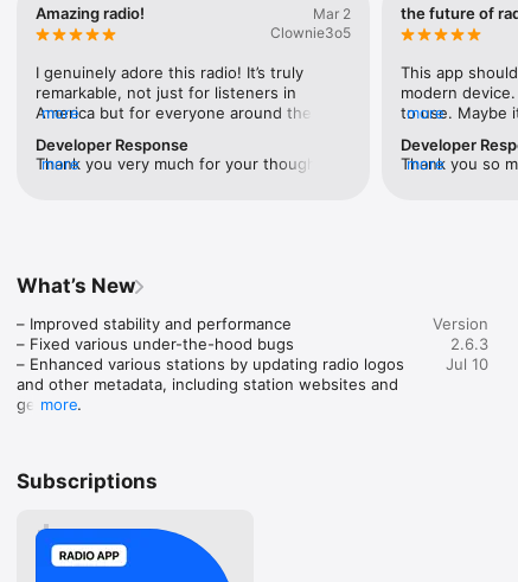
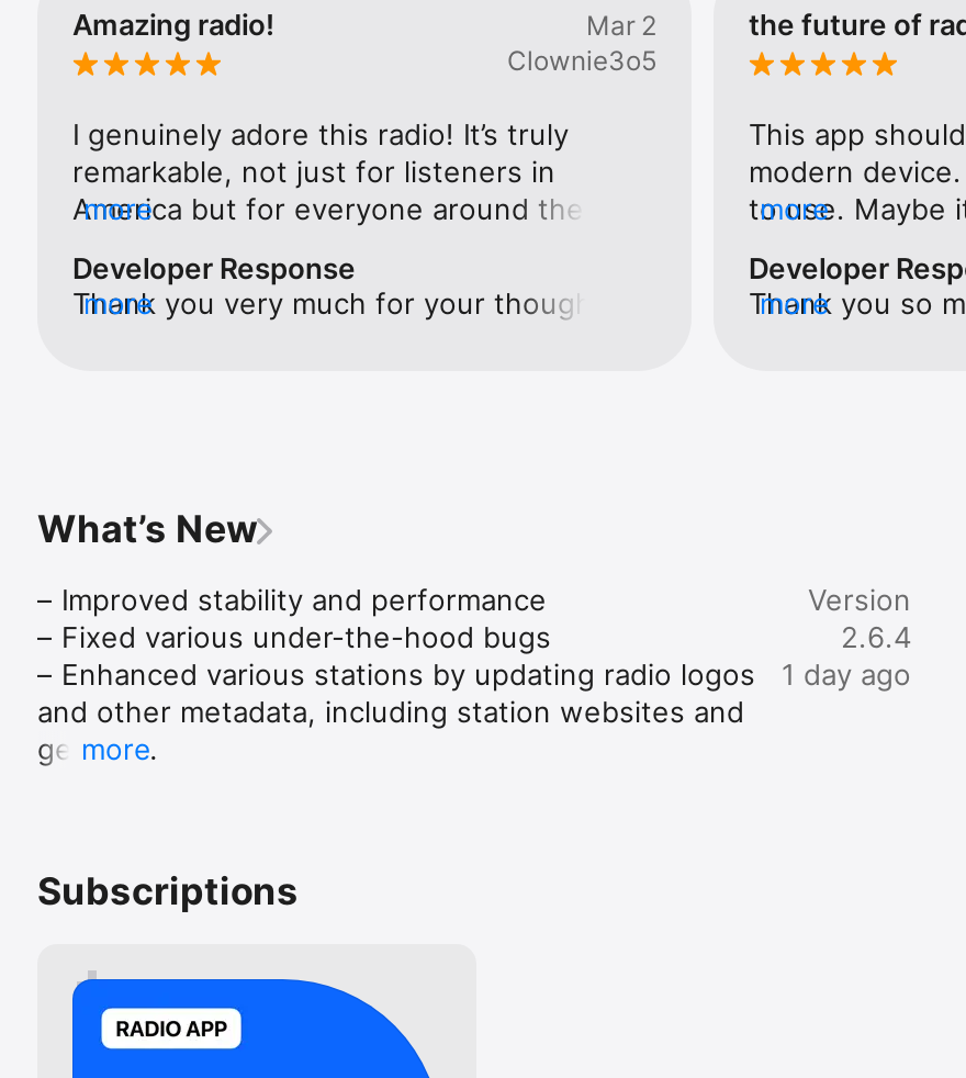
- 2.6.3
- Jul 10
+ 2.6.4
+ 1 day ago
